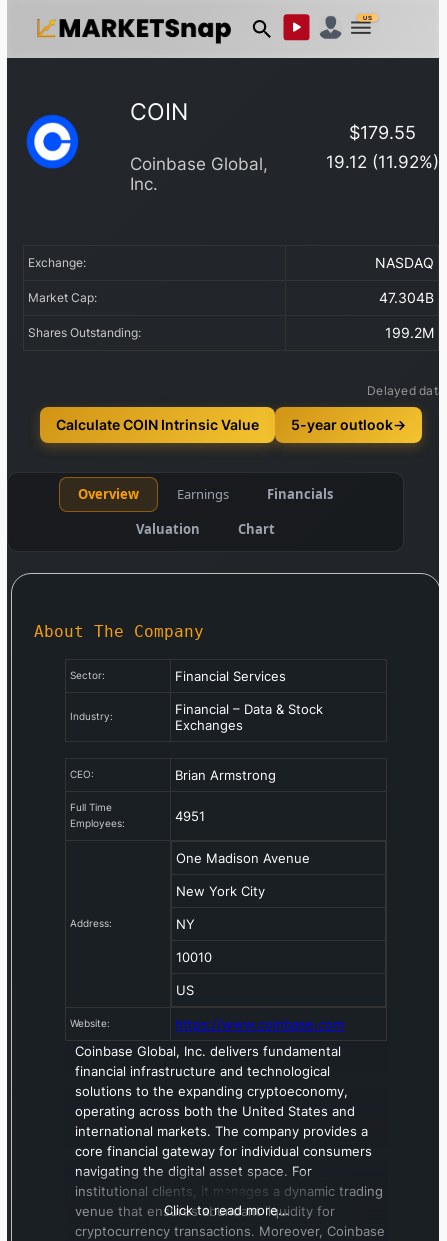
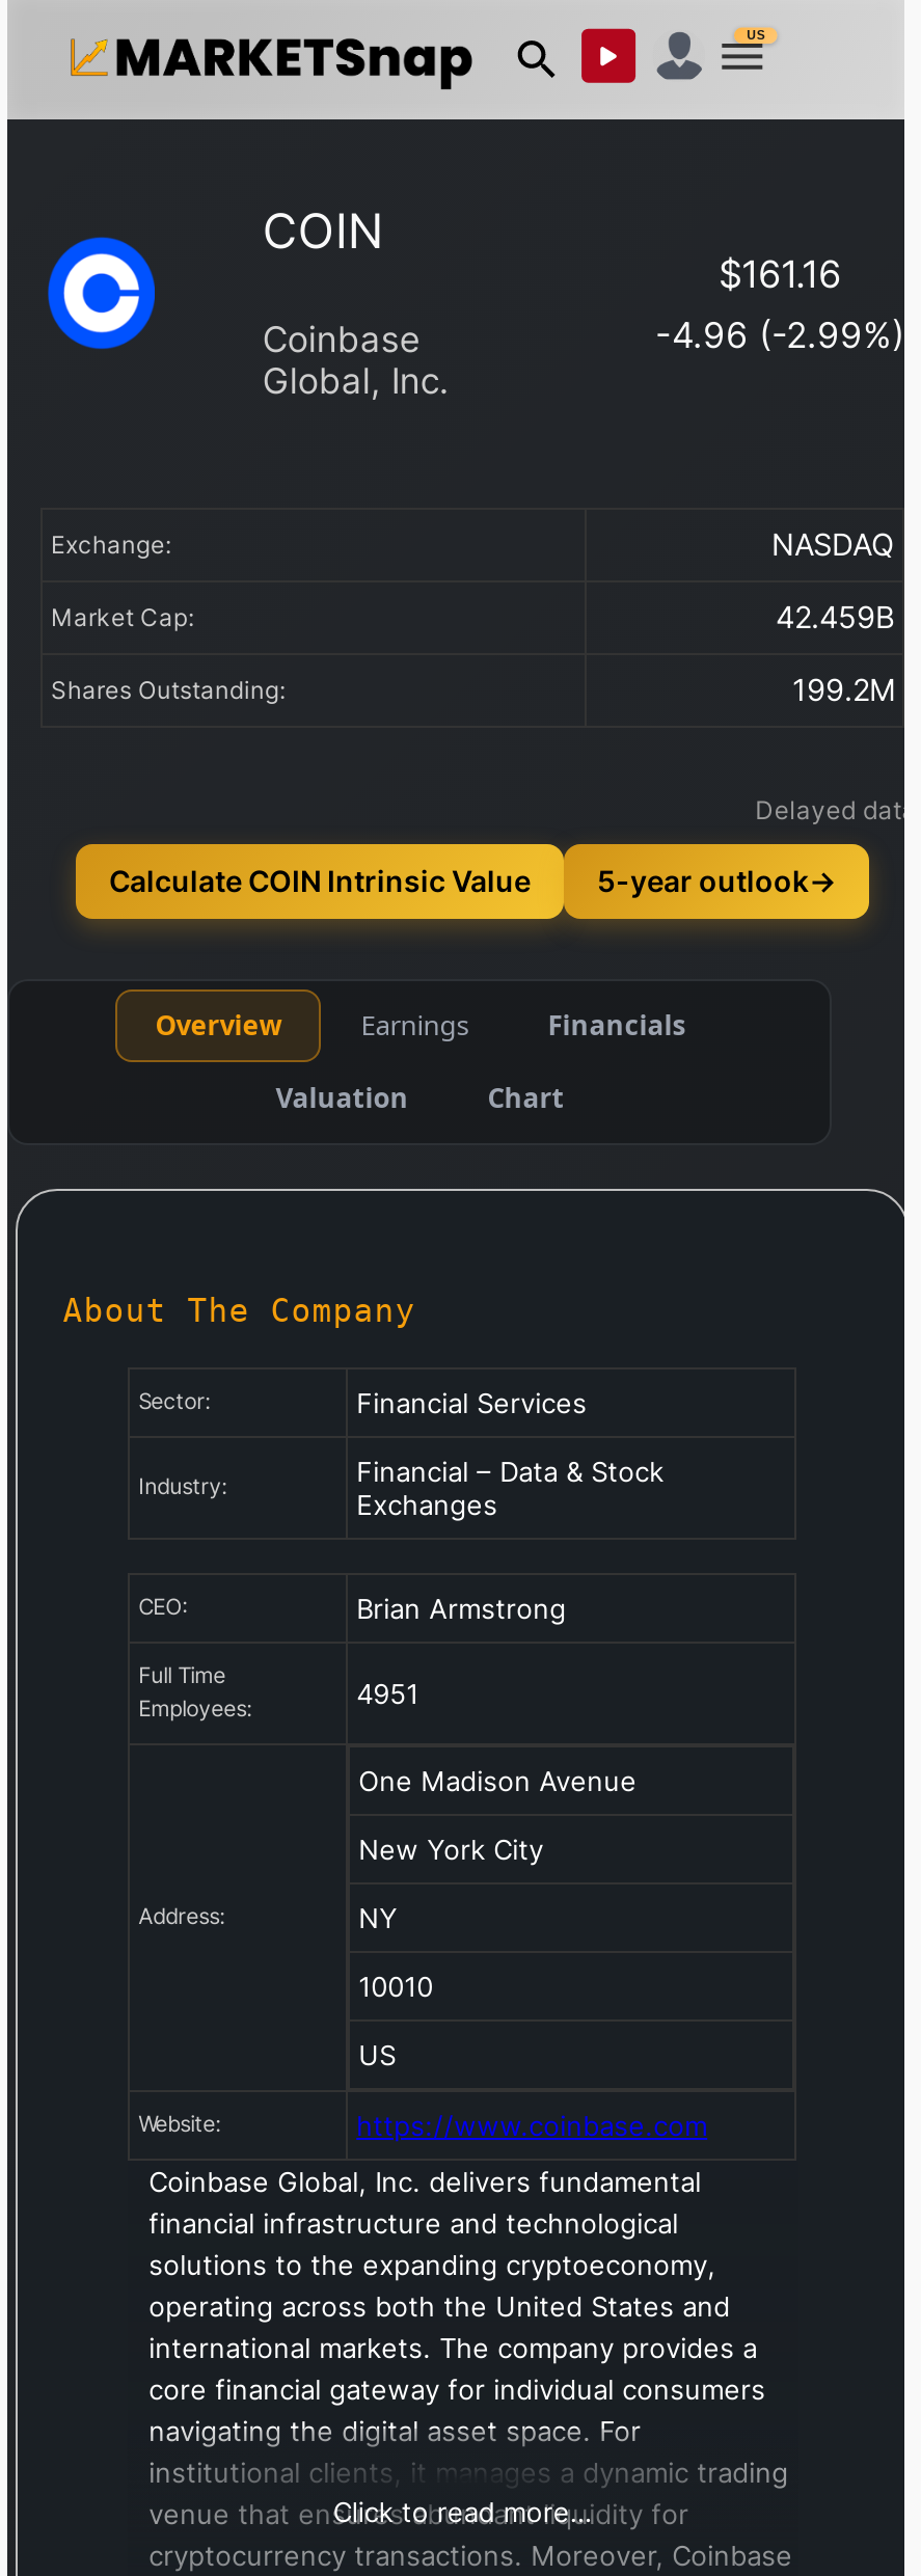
- $179.55
- 19.12 (11.92%)
+ $161.16
+ -4.96 (-2.99%)

- 47.304B
+ 42.459B
